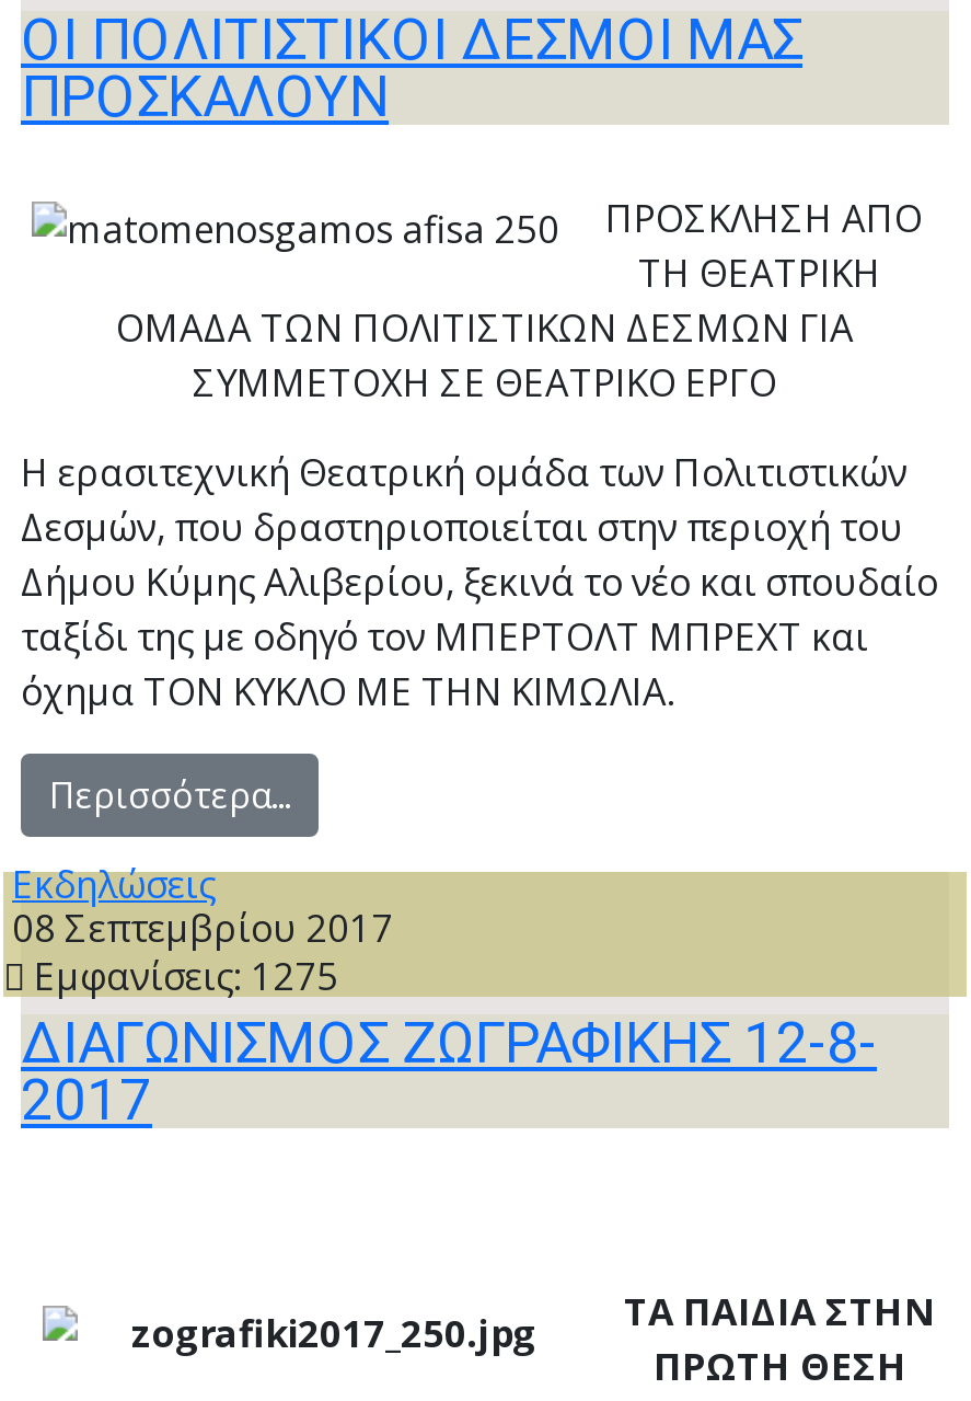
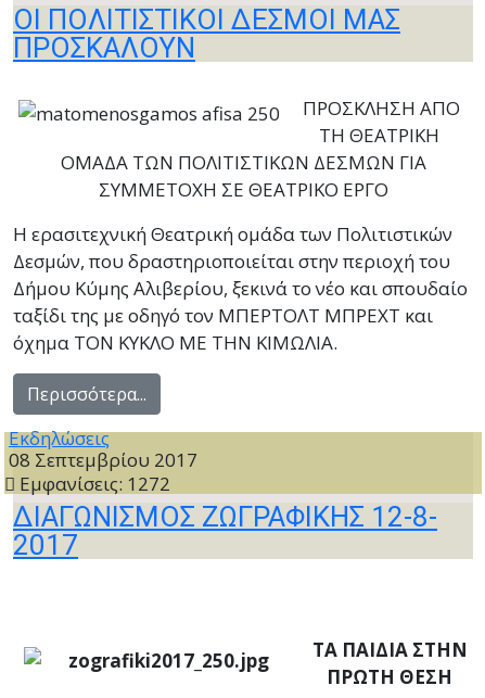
- Εμφανίσεις: 1275
+ Εμφανίσεις: 1272
